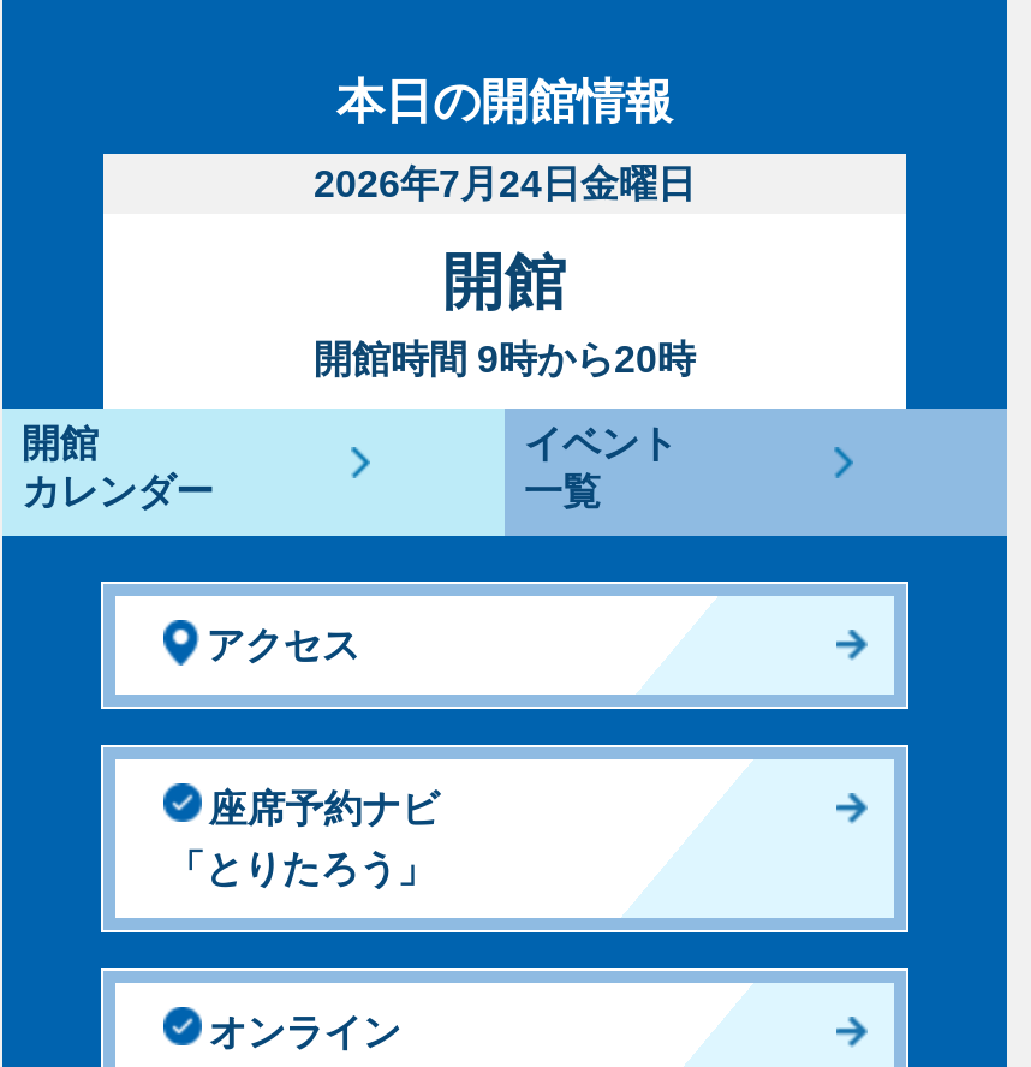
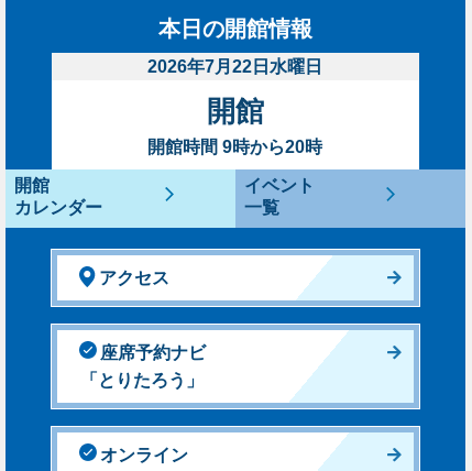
- 2026年7月24日金曜日
+ 2026年7月22日水曜日
